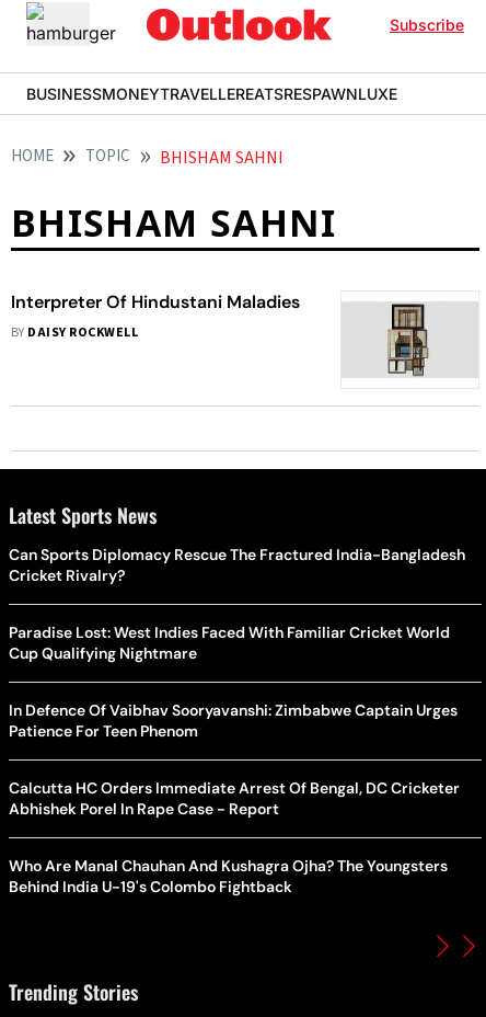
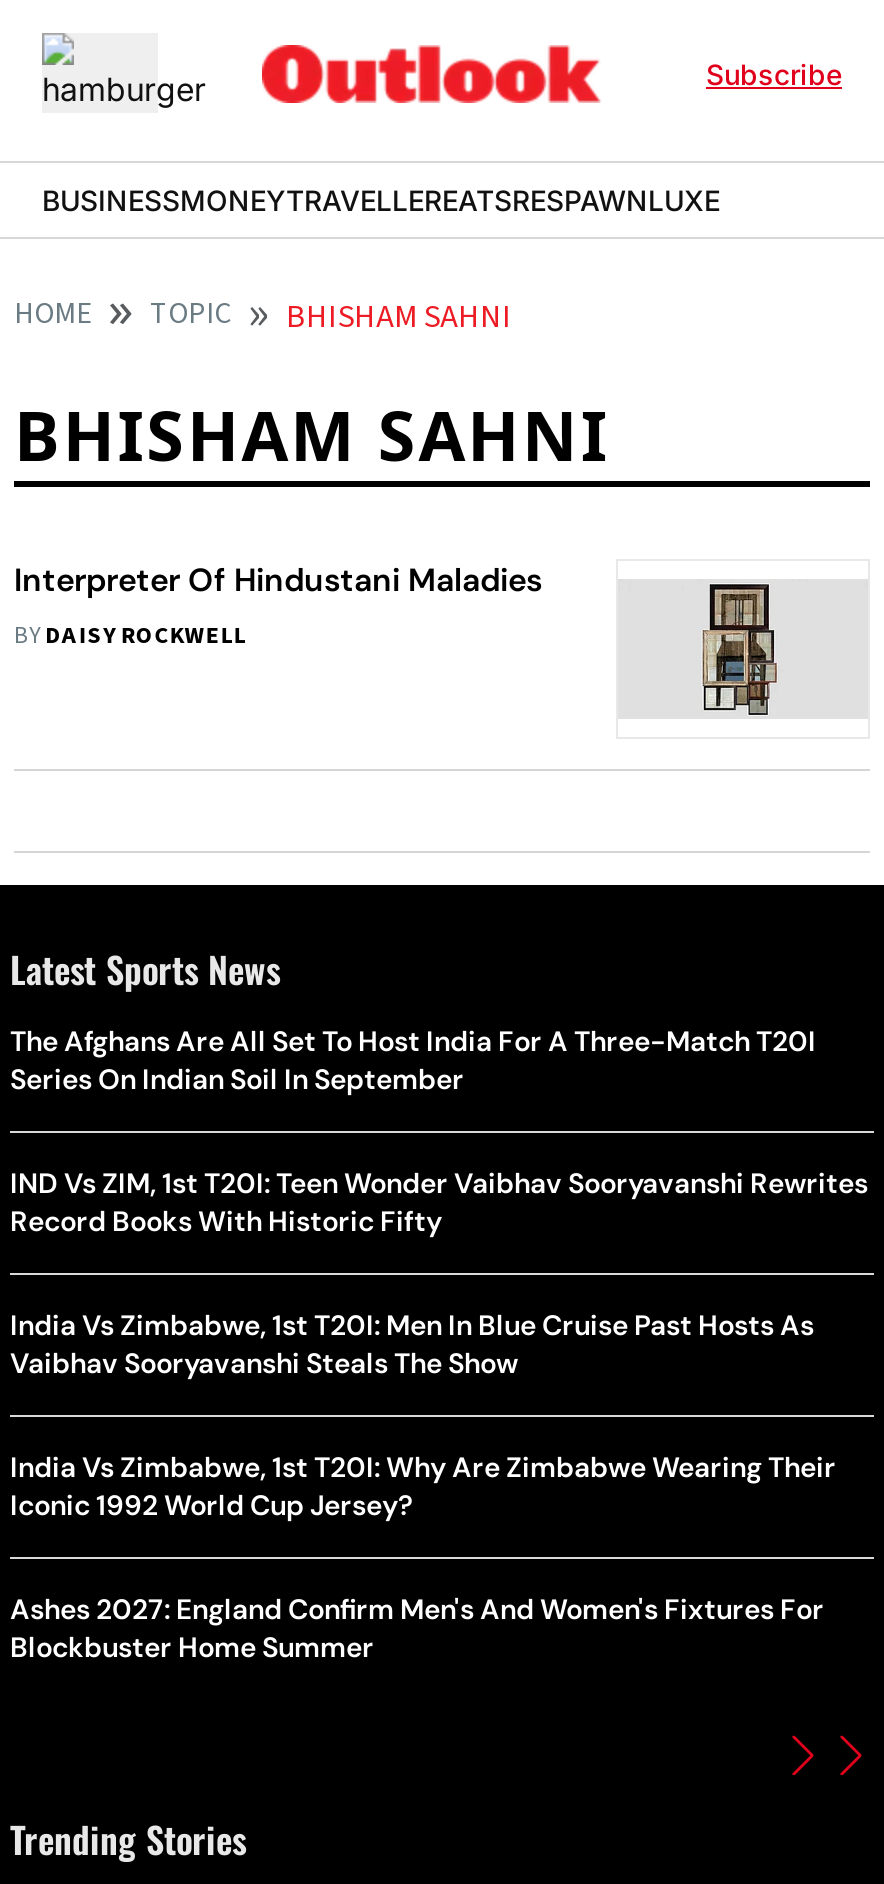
- Can Sports Diplomacy Rescue The Fractured India-Bangladesh
- Cricket Rivalry?
+ The Afghans Are All Set To Host India For A Three-Match T20I
+ Series On Indian Soil In September

- Paradise Lost: West Indies Faced With Familiar Cricket World
- Cup Qualifying Nightmare
+ IND Vs ZIM, 1st T20I: Teen Wonder Vaibhav Sooryavanshi Rewrites
+ Record Books With Historic Fifty

- In Defence Of Vaibhav Sooryavanshi: Zimbabwe Captain Urges
- Patience For Teen Phenom
+ India Vs Zimbabwe, 1st T20I: Men In Blue Cruise Past Hosts As
+ Vaibhav Sooryavanshi Steals The Show

- Calcutta HC Orders Immediate Arrest Of Bengal, DC Cricketer
- Abhishek Porel In Rape Case - Report
+ India Vs Zimbabwe, 1st T20I: Why Are Zimbabwe Wearing Their
+ Iconic 1992 World Cup Jersey?

- Who Are Manal Chauhan And Kushagra Ojha? The Youngsters
- Behind India U-19's Colombo Fightback
+ Ashes 2027: England Confirm Men's And Women's Fixtures For
+ Blockbuster Home Summer
